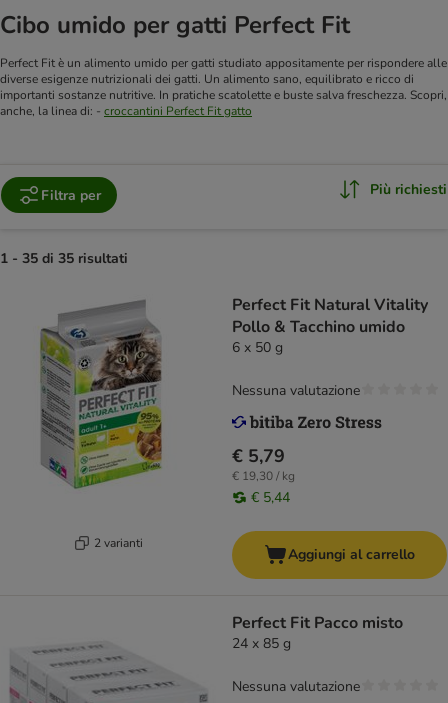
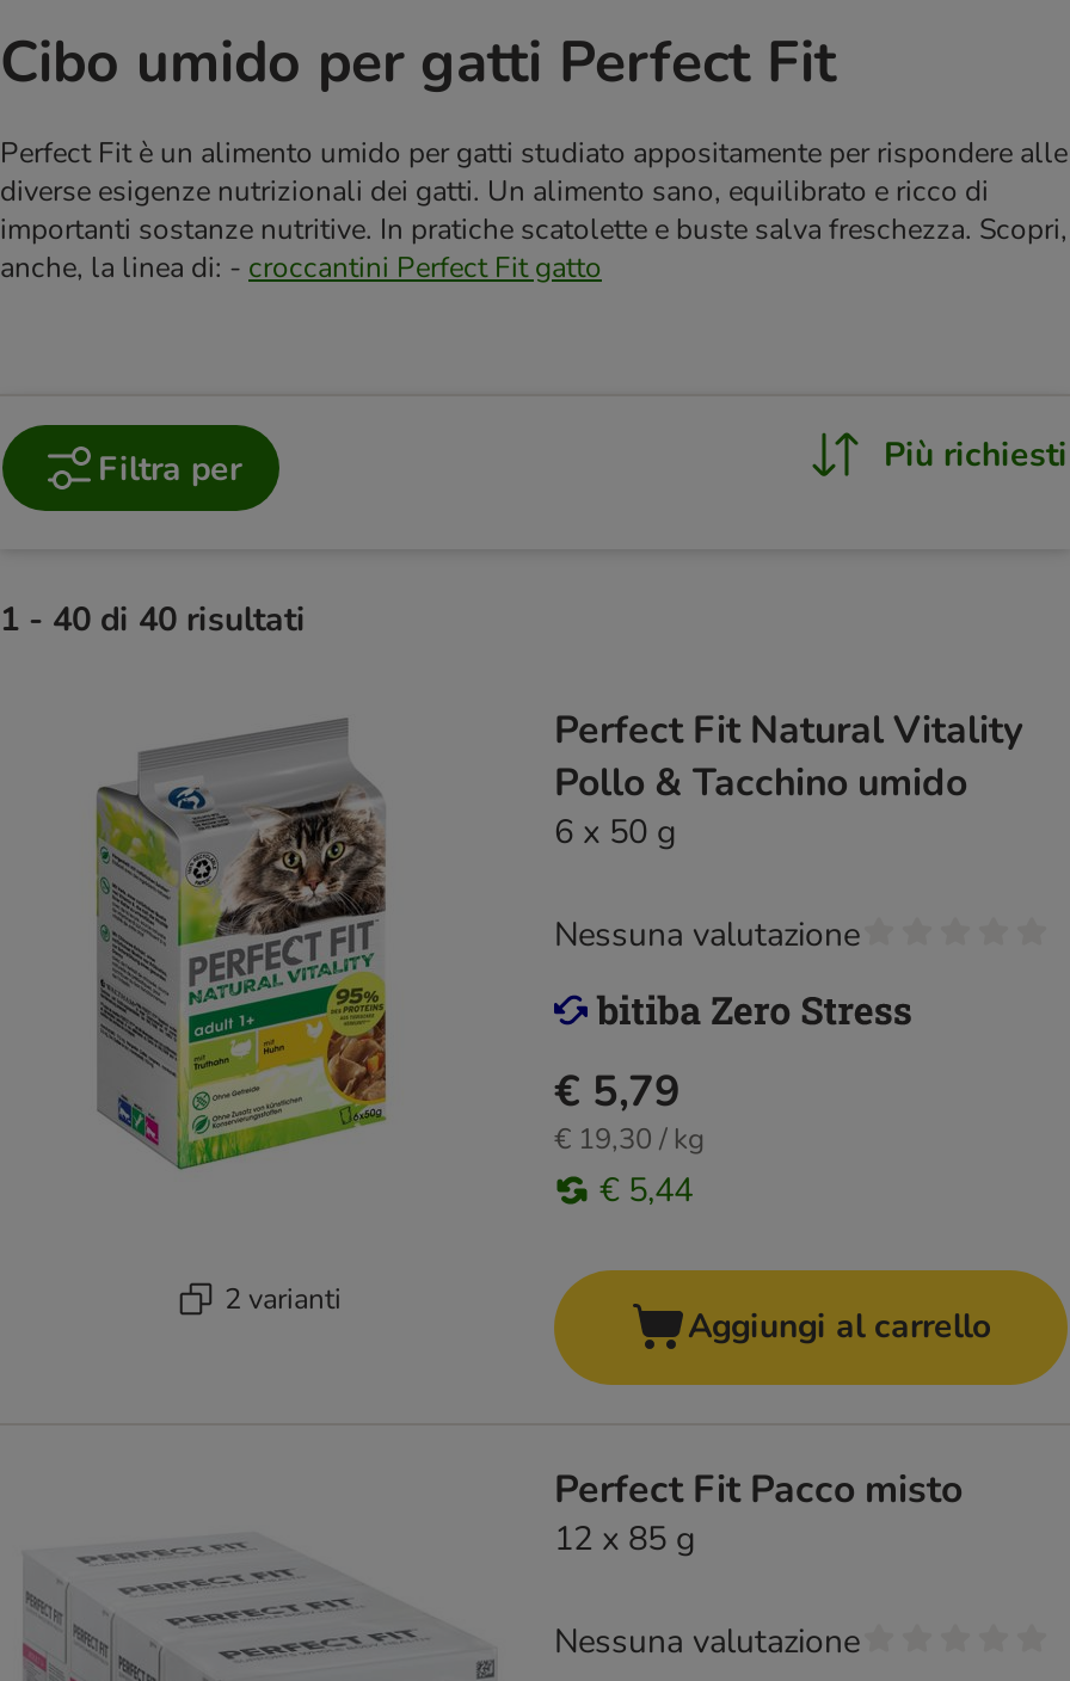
- 1 - 35 di 35 risultati
+ 1 - 40 di 40 risultati

- 24 x 85 g
+ 12 x 85 g
